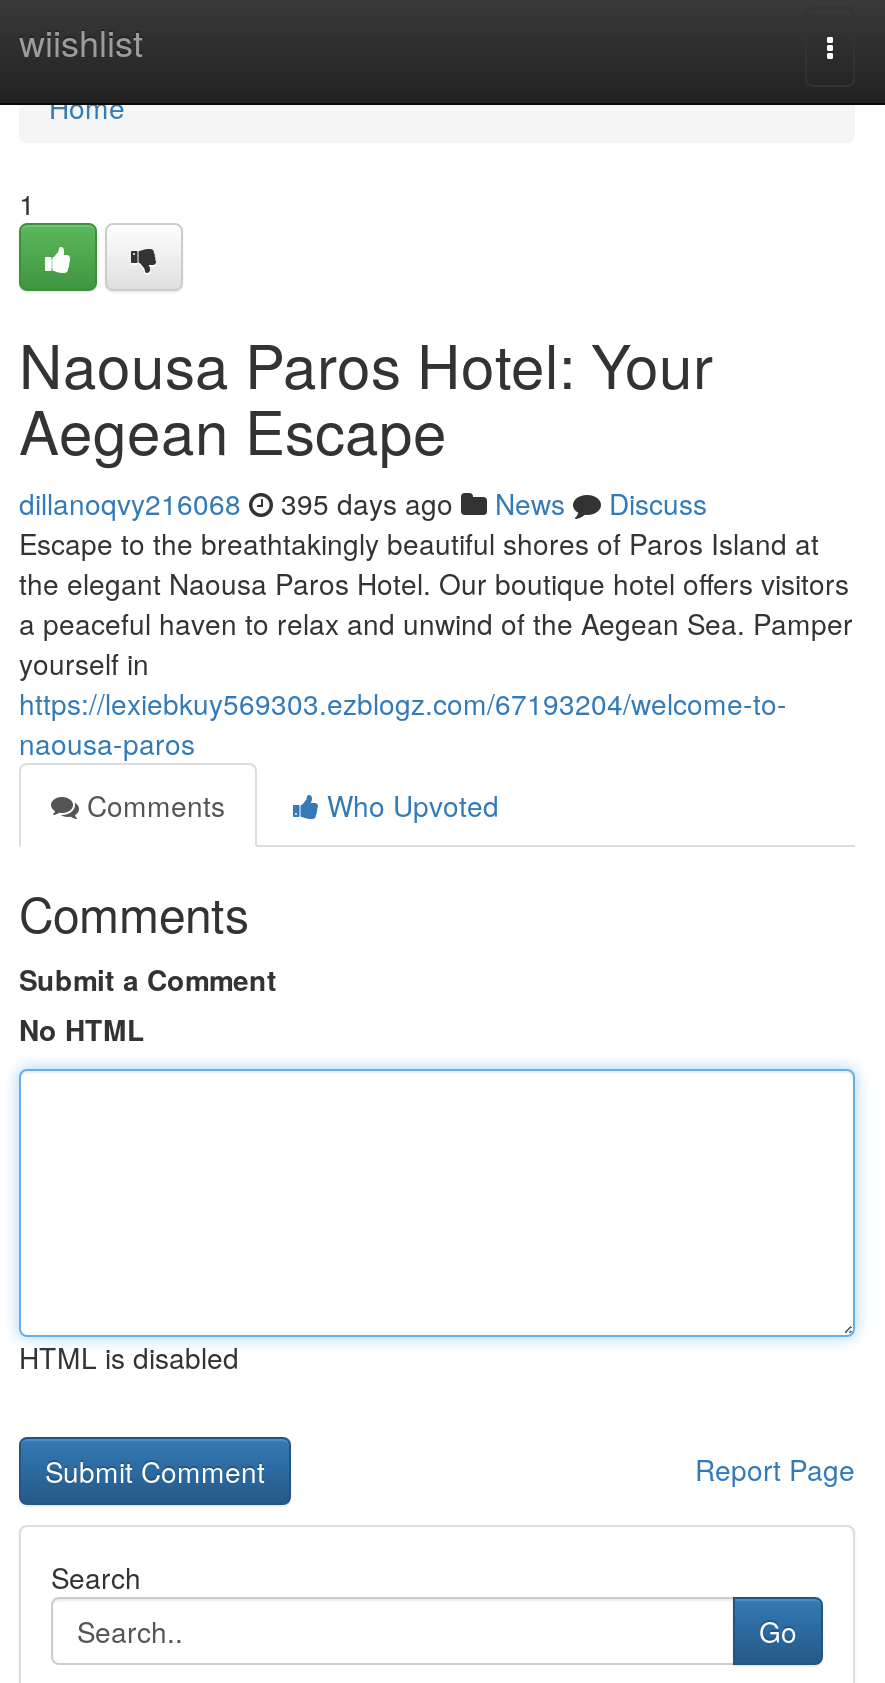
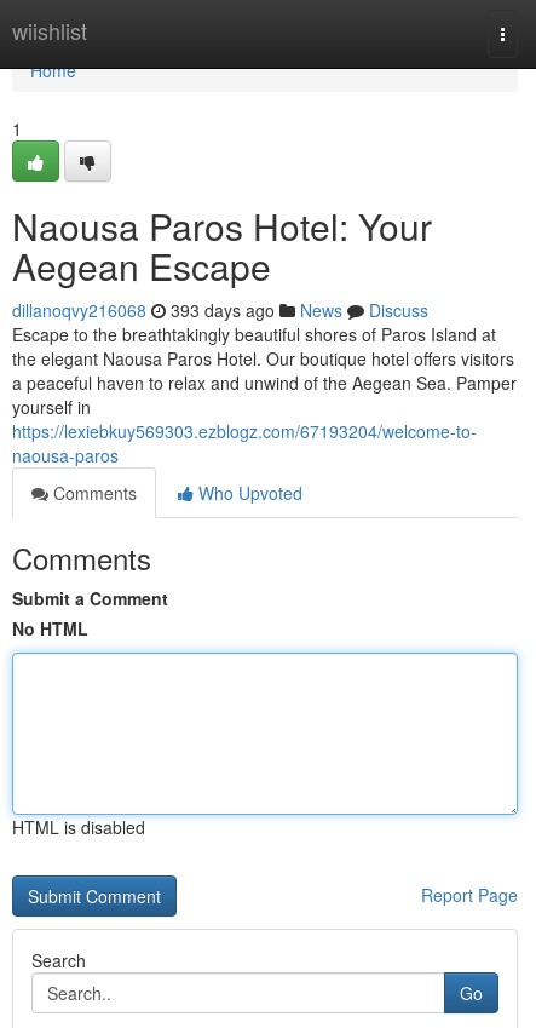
- dillanoqvy216068 395 days ago News Discuss
+ dillanoqvy216068 393 days ago News Discuss
